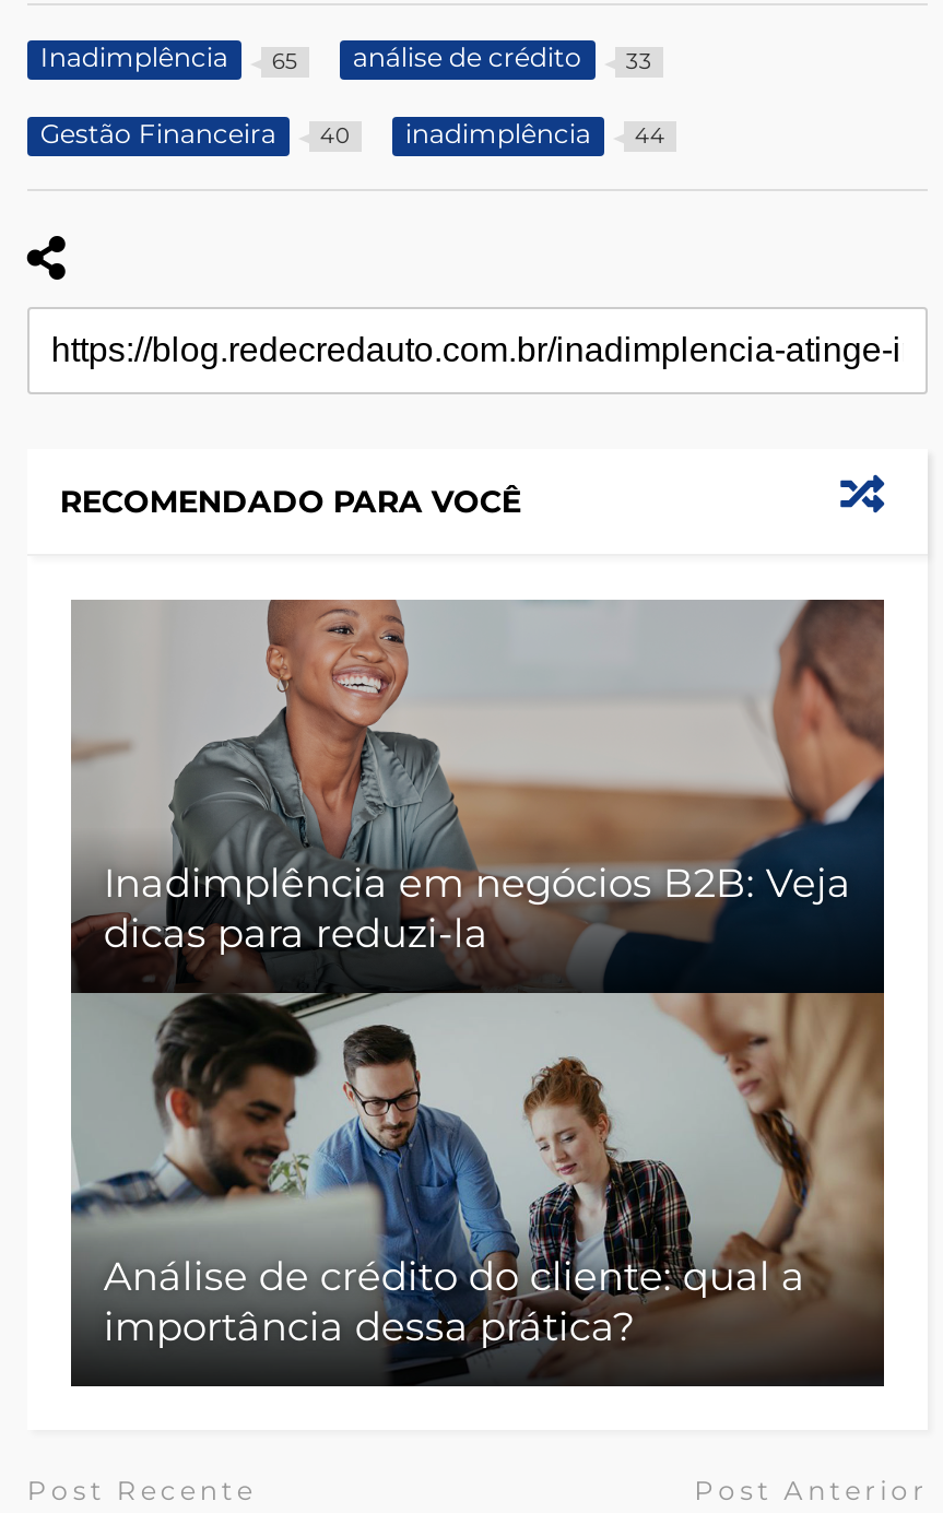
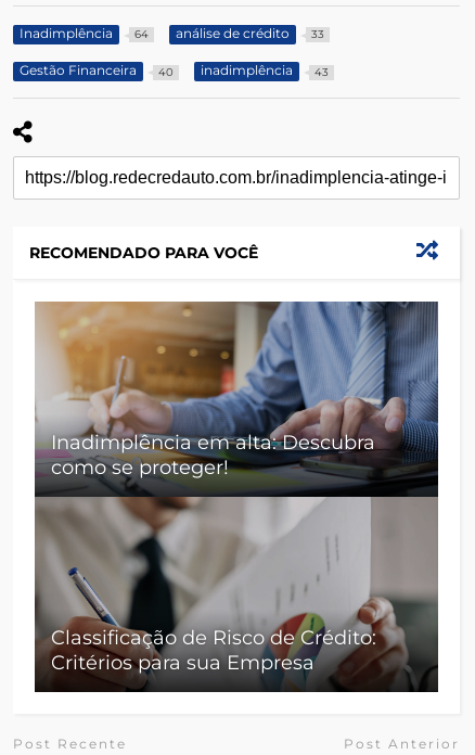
- 65
+ 64

- Gestão Financeira 40 inadimplência 44
+ Gestão Financeira 40 inadimplência 43

- [image]
- Inadimplência em negócios B2B: Veja
- dicas para reduzi-la
+ [image]
+ Inadimplência em alta: Descubra
+ como se proteger!

- [image]
- Análise de crédito do cliente: qual a
- importância dessa prática?
+ [image]
+ Classificação de Risco de Crédito:
+ Critérios para sua Empresa
